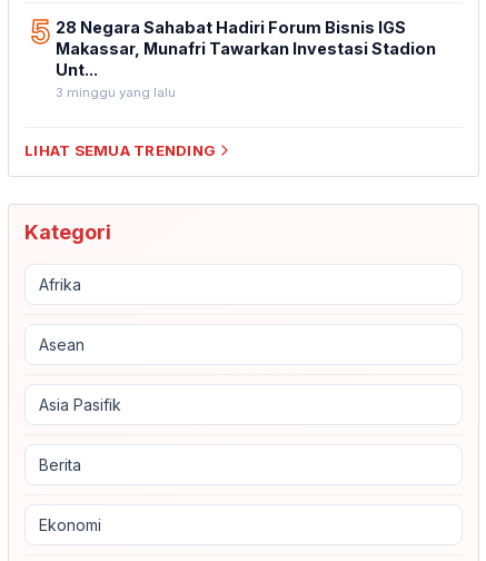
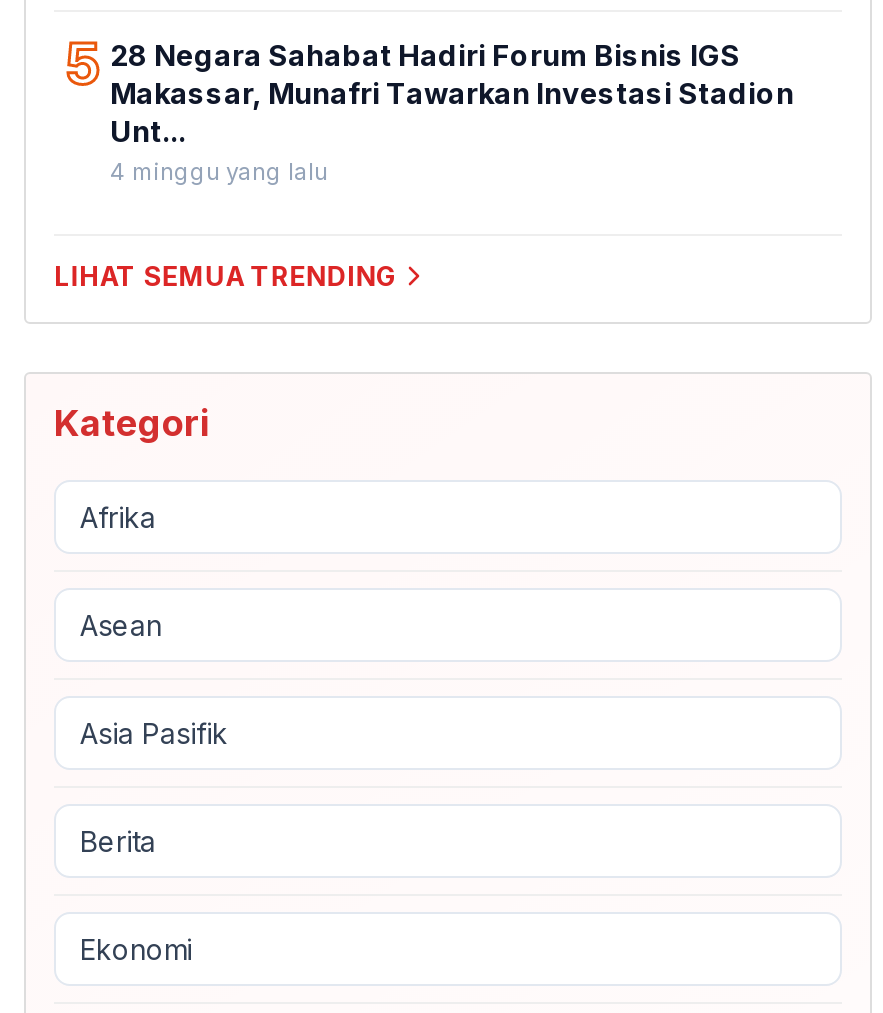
- 3 minggu yang lalu
+ 4 minggu yang lalu
